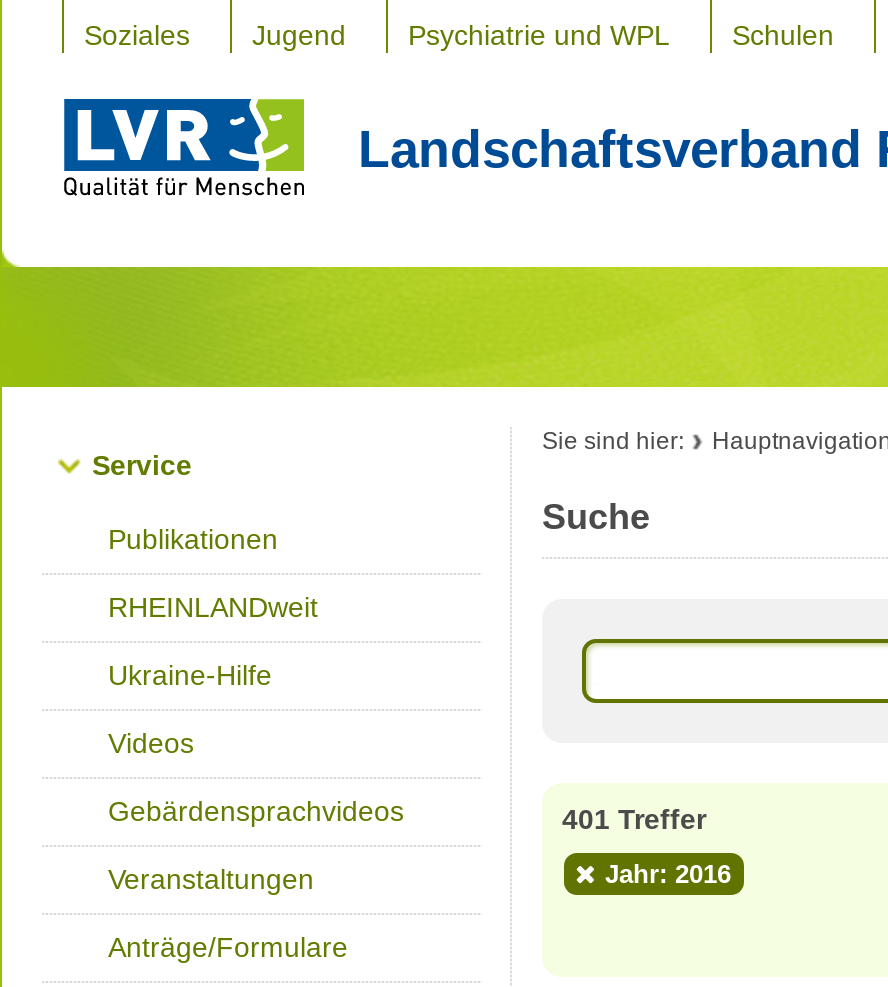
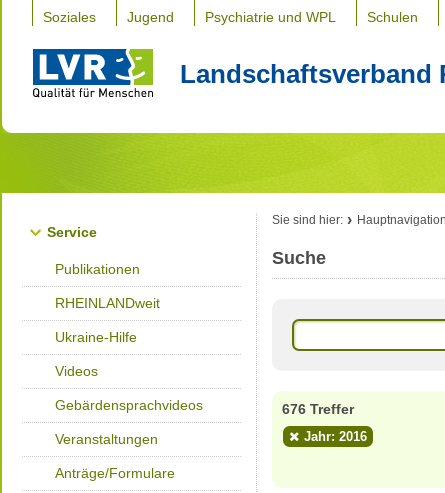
- 401 Treffer
+ 676 Treffer
